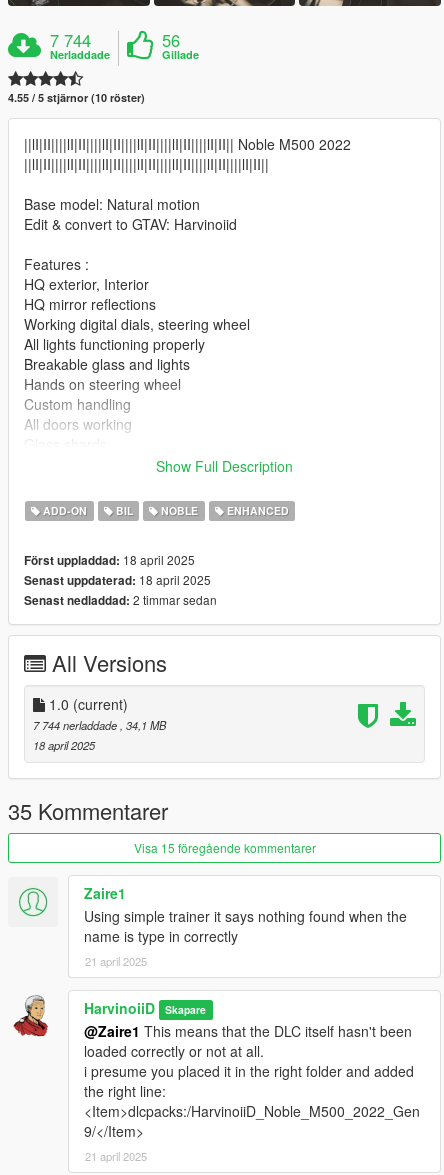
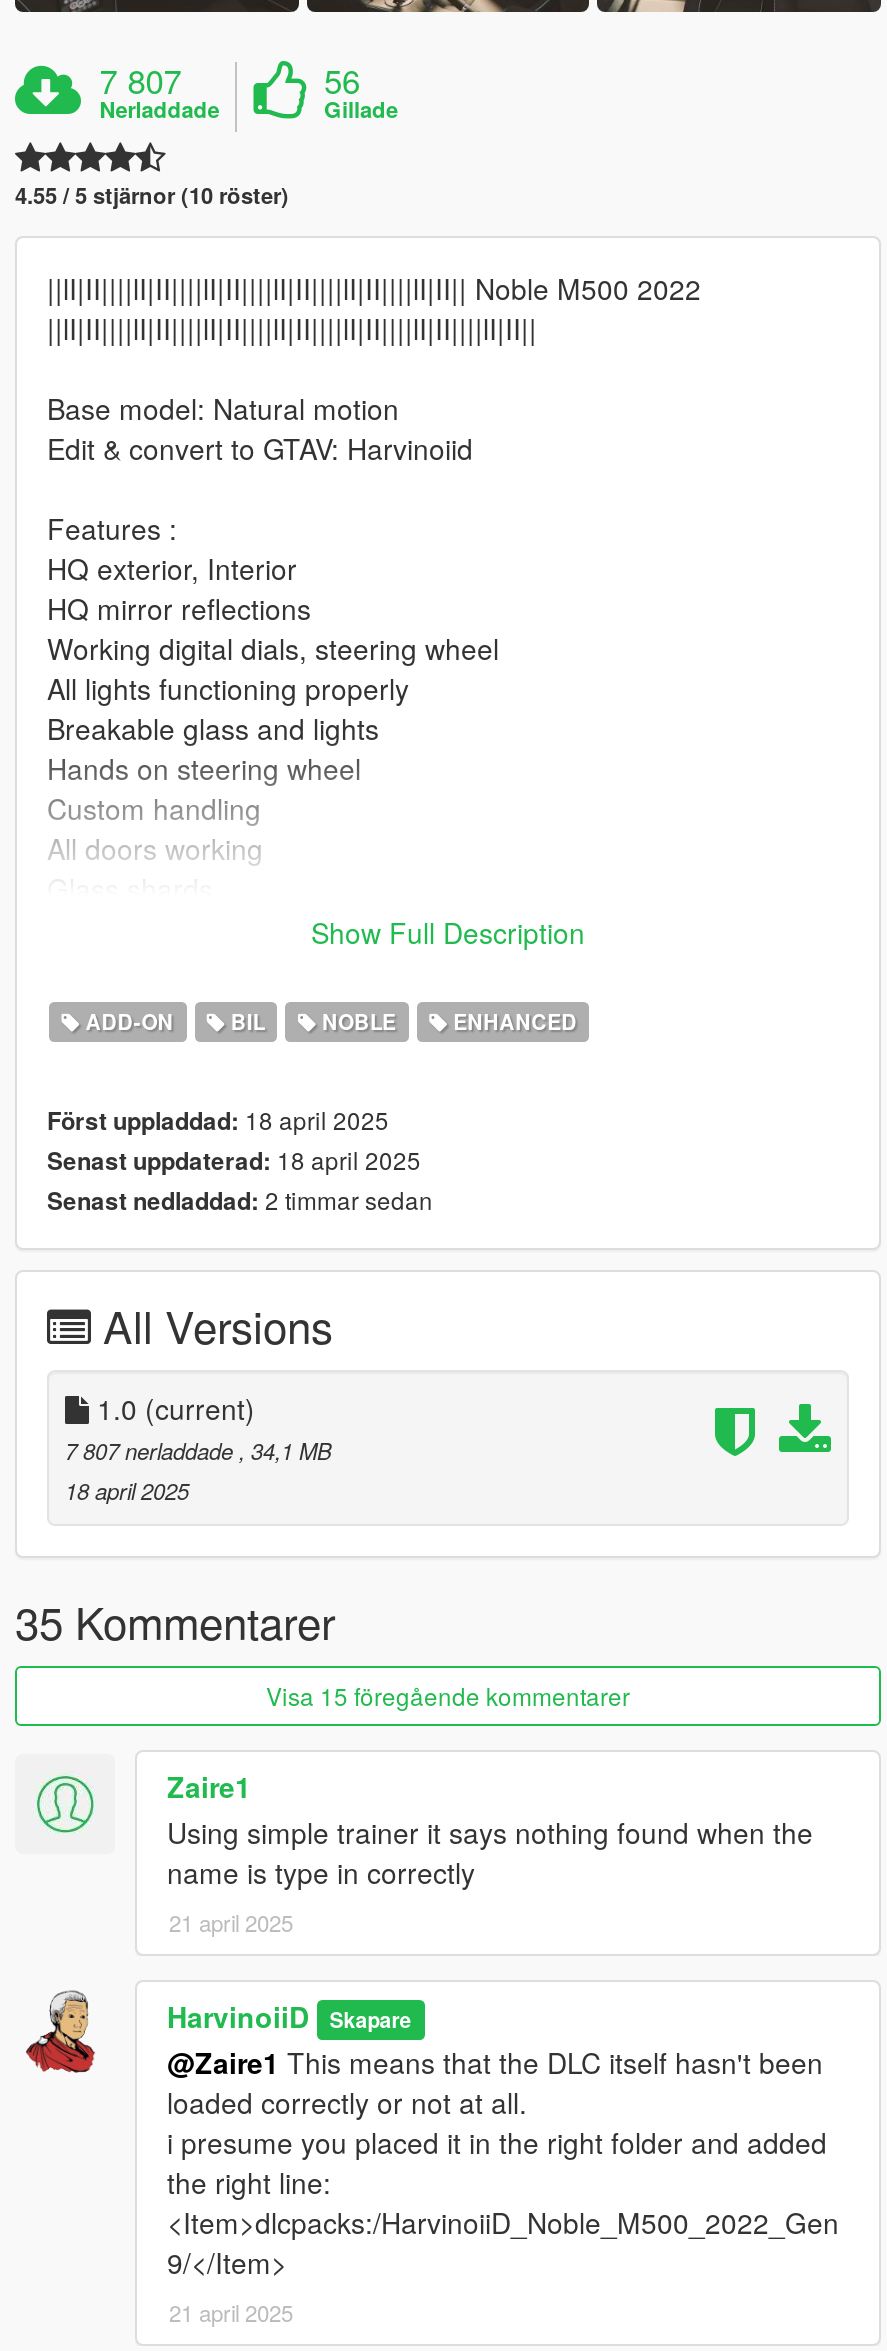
- 7 744
+ 7 807

- 7 744 nerladdade, 34,1 MB
+ 7 807 nerladdade, 34,1 MB
